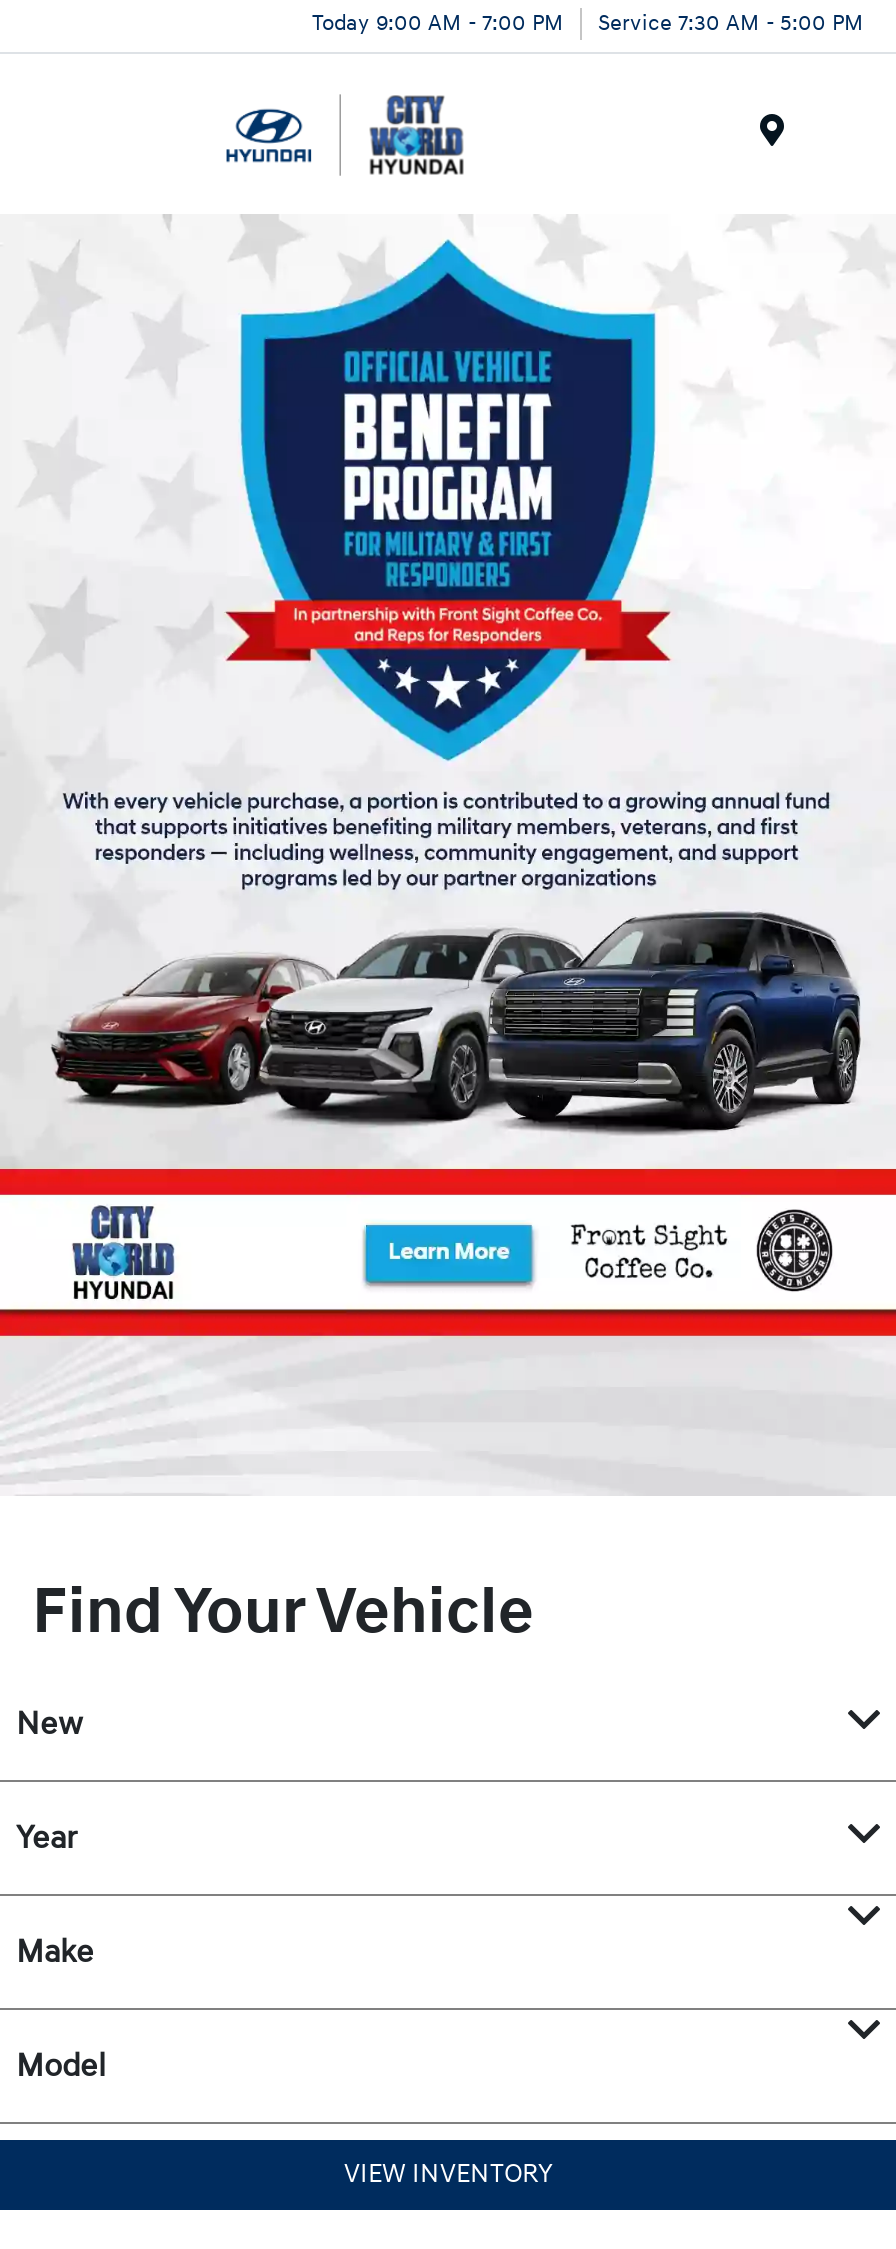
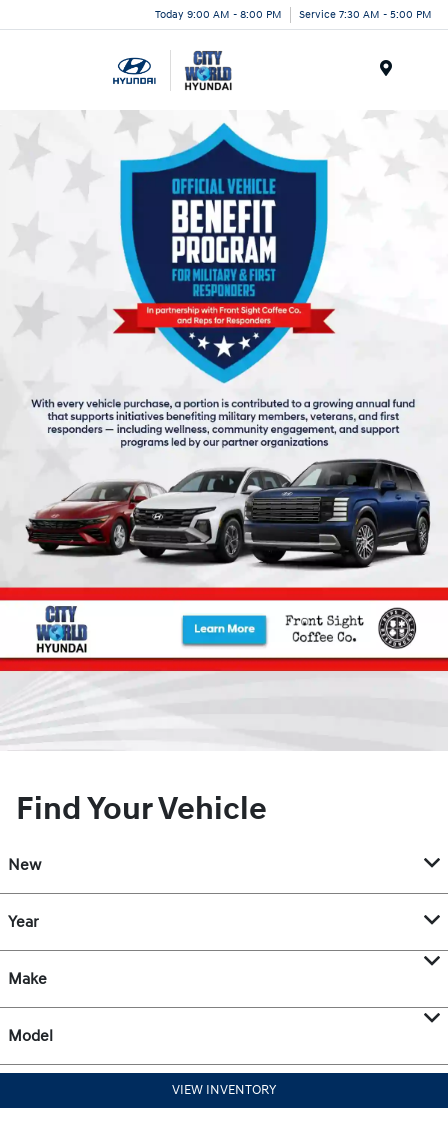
- Today 9:00 AM - 7:00 PM Service 7:30 AM - 5:00 PM
+ Today 9:00 AM - 8:00 PM Service 7:30 AM - 5:00 PM
